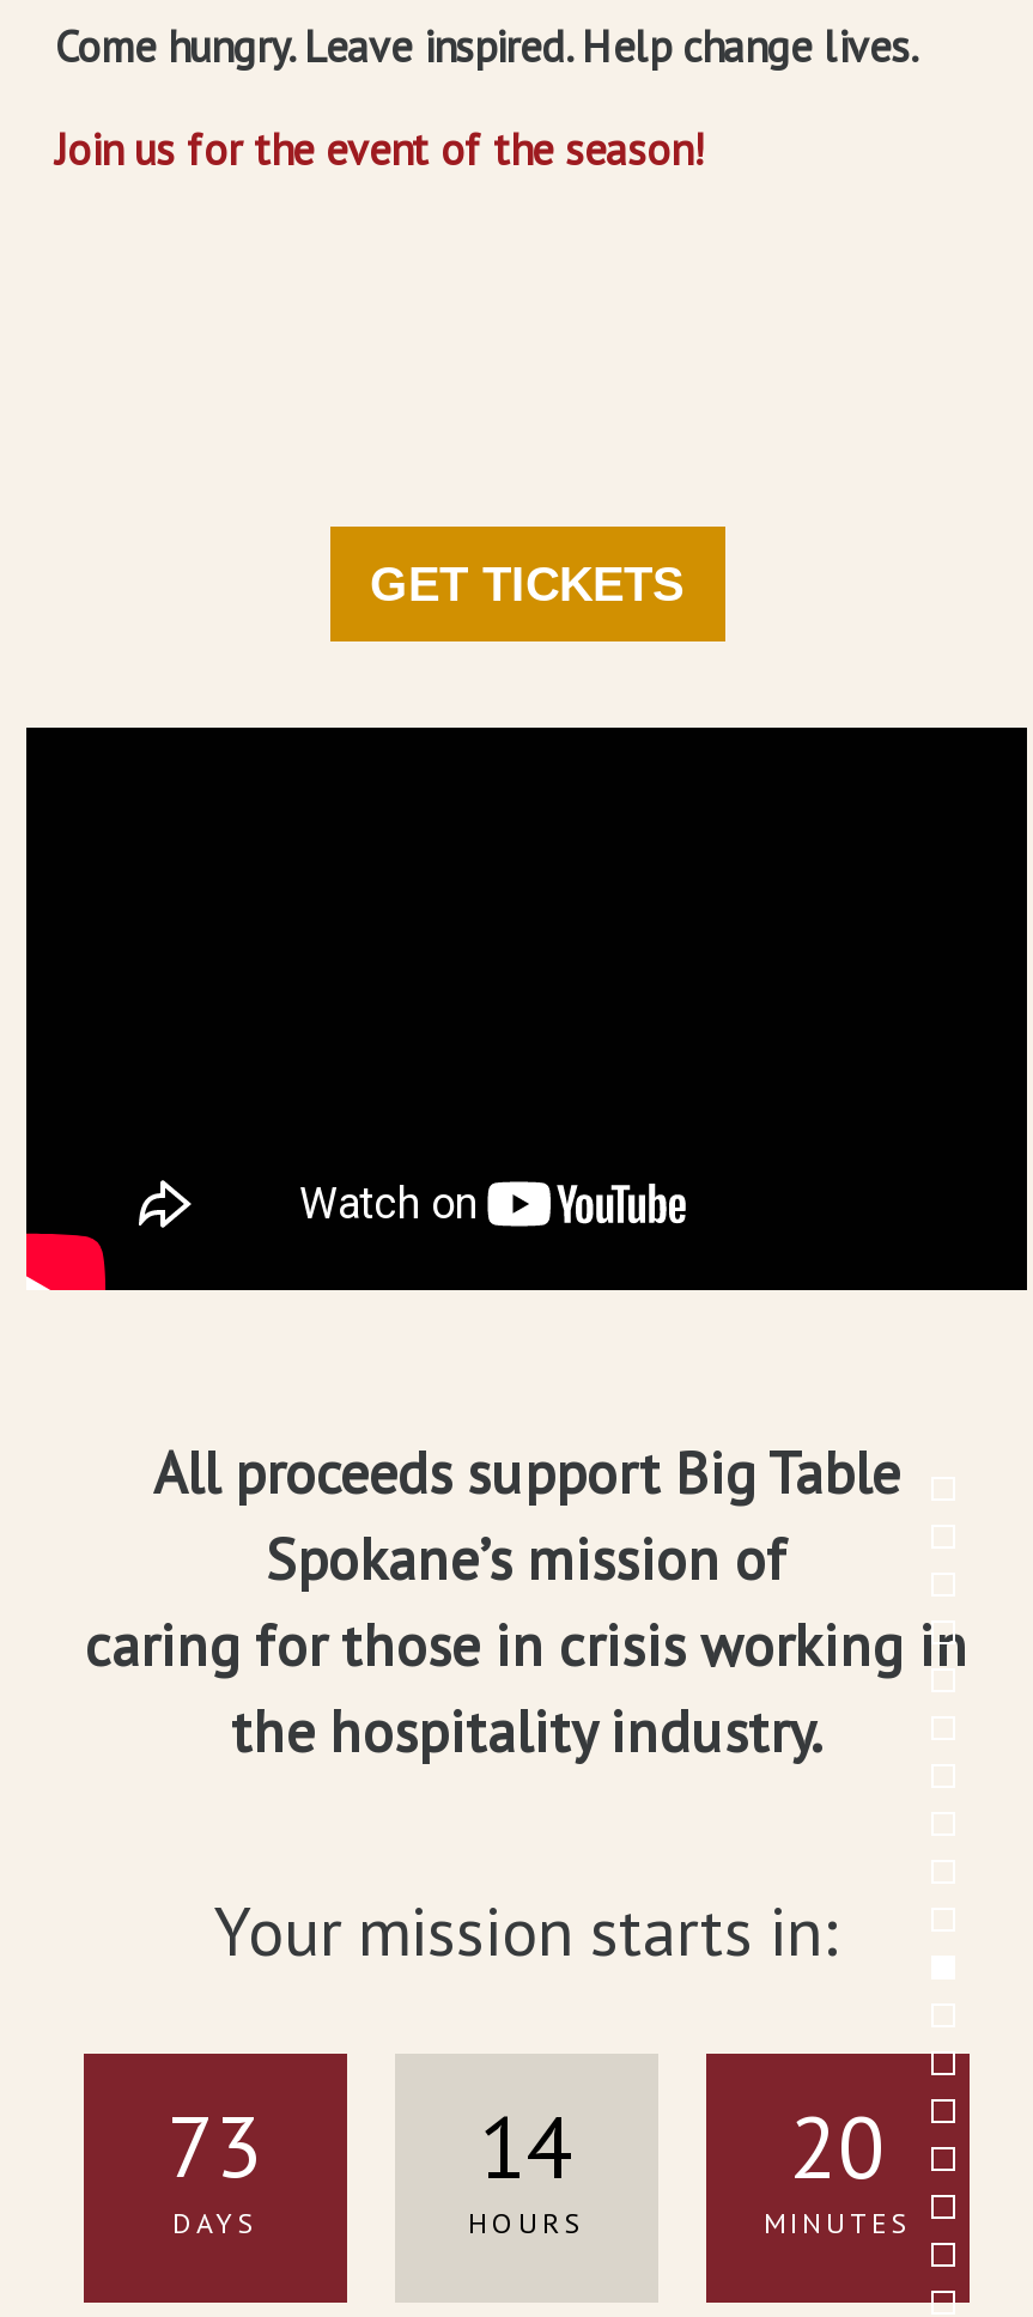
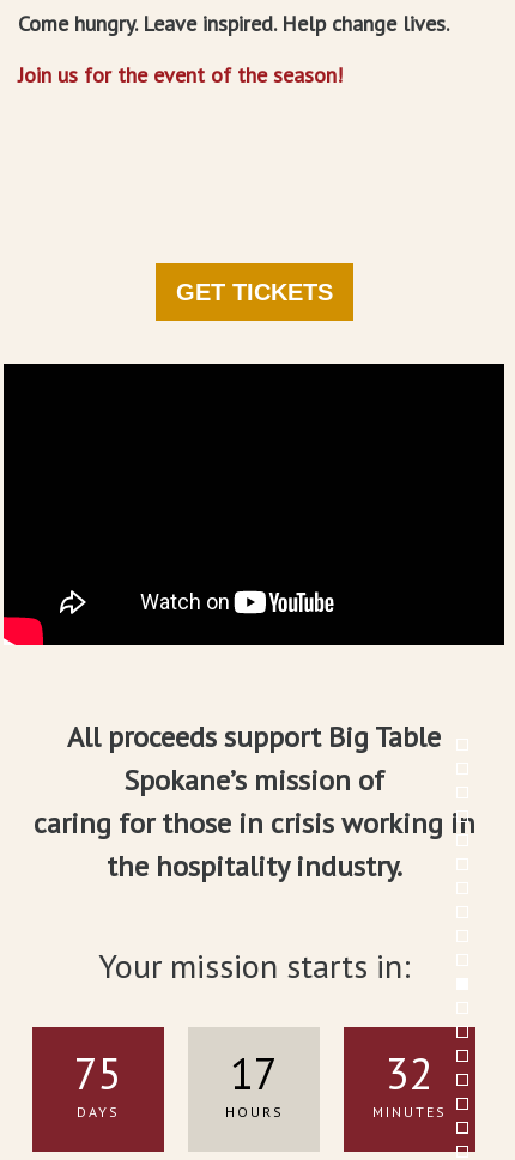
- 73
+ 75

- 14
+ 17

- 20
+ 32
